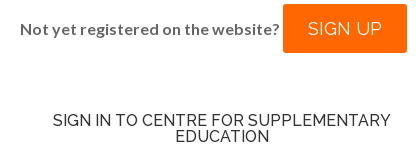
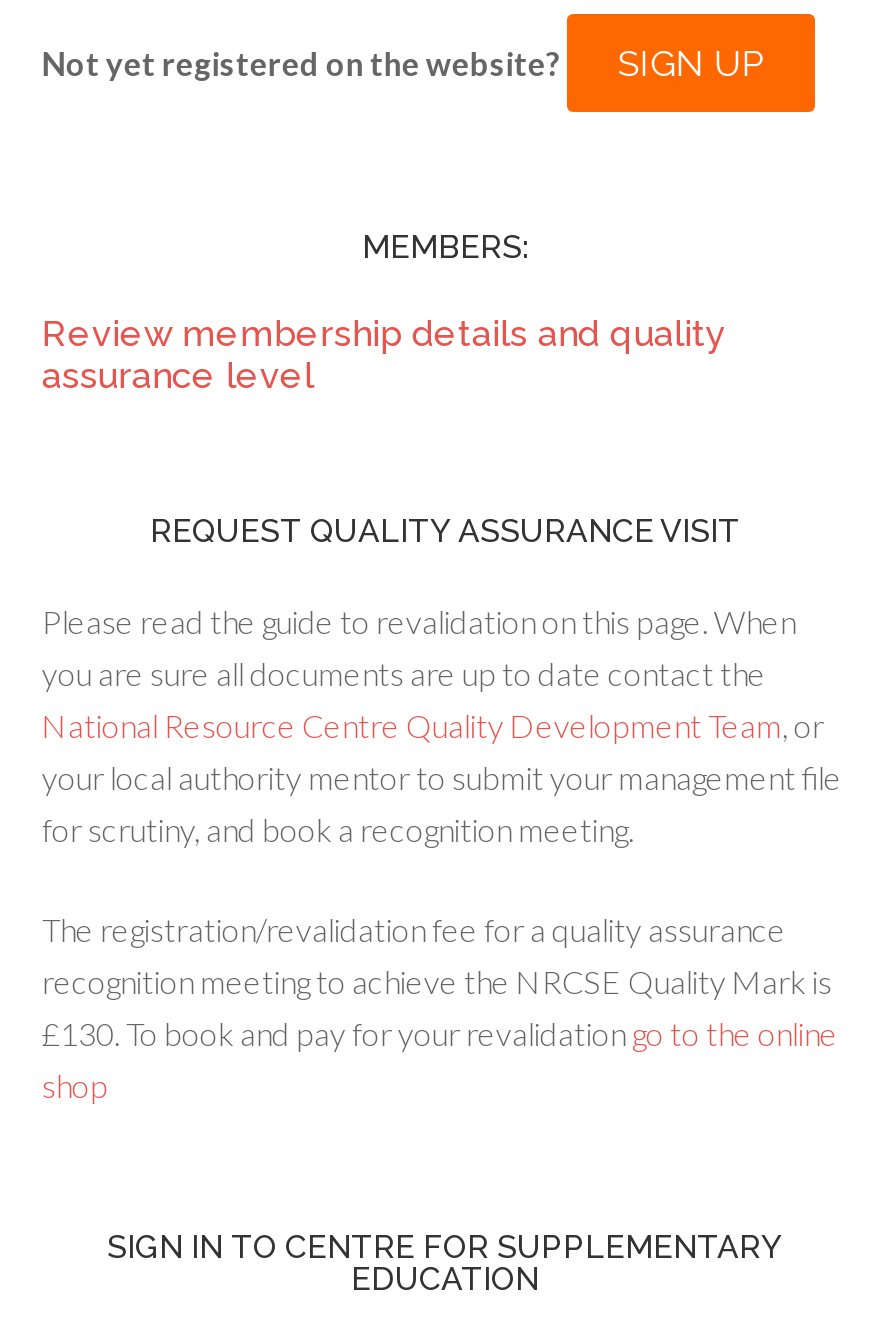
+ MEMBERS:
+ Review membership details and quality
+ assurance level

+ REQUEST QUALITY ASSURANCE VISIT
+ Please read the guide to revalidation on this page. When
+ you are sure all documents are up to date contact the
+ National Resource Centre Quality Development Team, or
+ your local authority mentor to submit your management file
+ for scrutiny, and book a recognition meeting.
+ The registration/revalidation fee for a quality assurance
+ recognition meeting to achieve the NRCSE Quality Mark is
+ £130. To book and pay for your revalidation go to the online
+ shop
